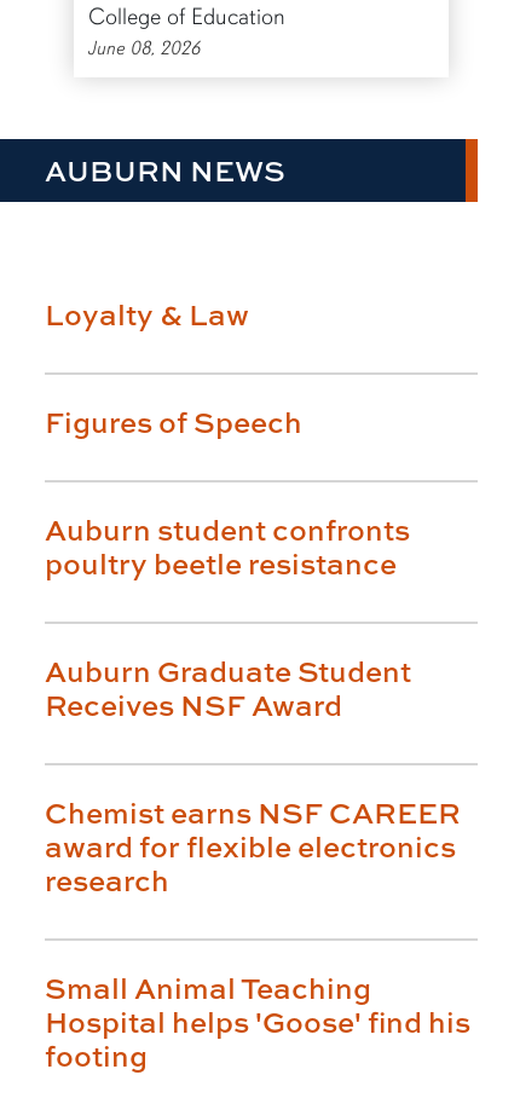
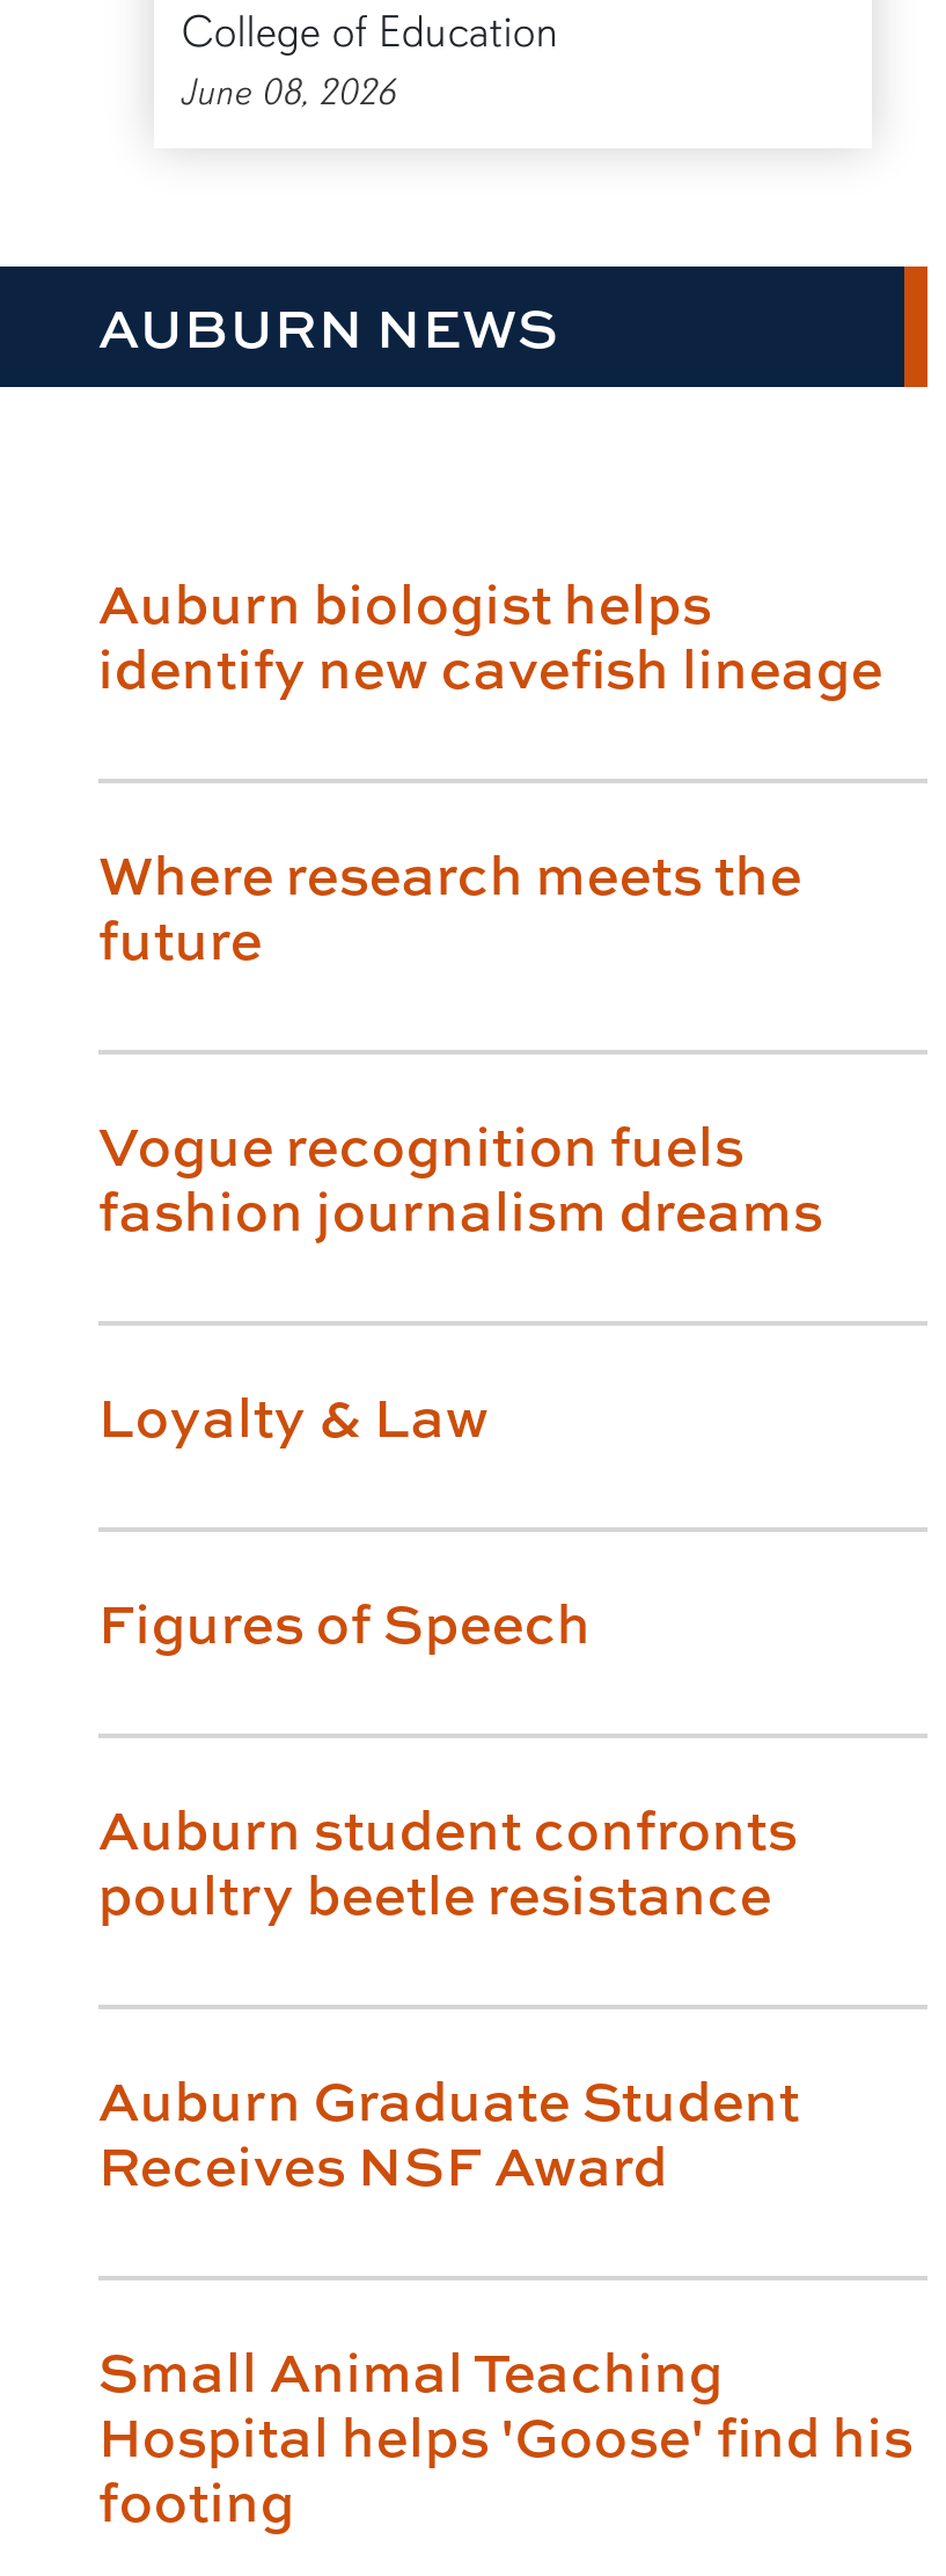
+ Auburn biologist helps
+ identify new cavefish lineage
+ Where research meets the
+ future
+ Vogue recognition fuels
+ fashion journalism dreams

moved down: Loyalty & Law | Figures of Speech | Auburn student confronts | poultry beetle resistance | Auburn Graduate Student | Receives NSF Award

- Chemist earns NSF CAREER
- award for flexible electronics
- research
